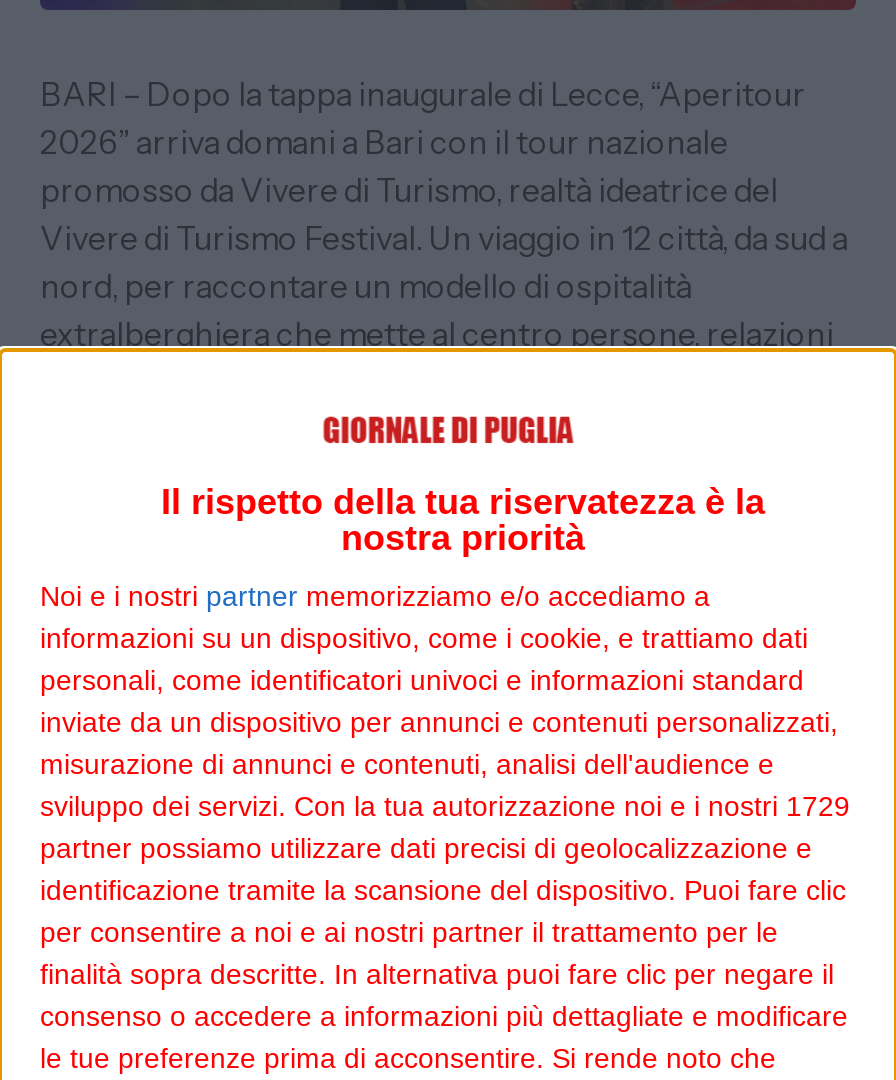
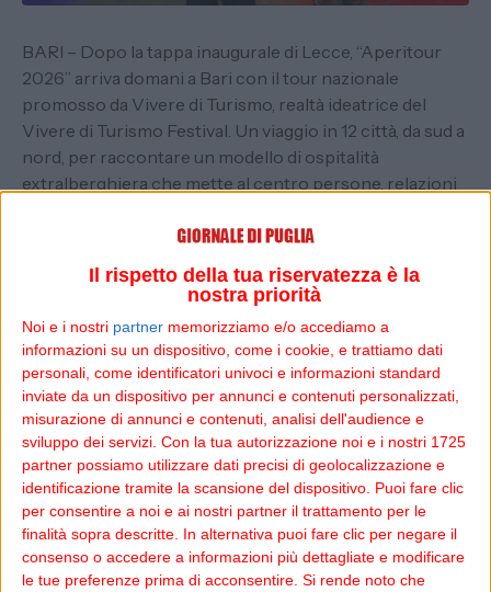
- sviluppo dei servizi. Con la tua autorizzazione noi e i nostri 1729
+ sviluppo dei servizi. Con la tua autorizzazione noi e i nostri 1725
